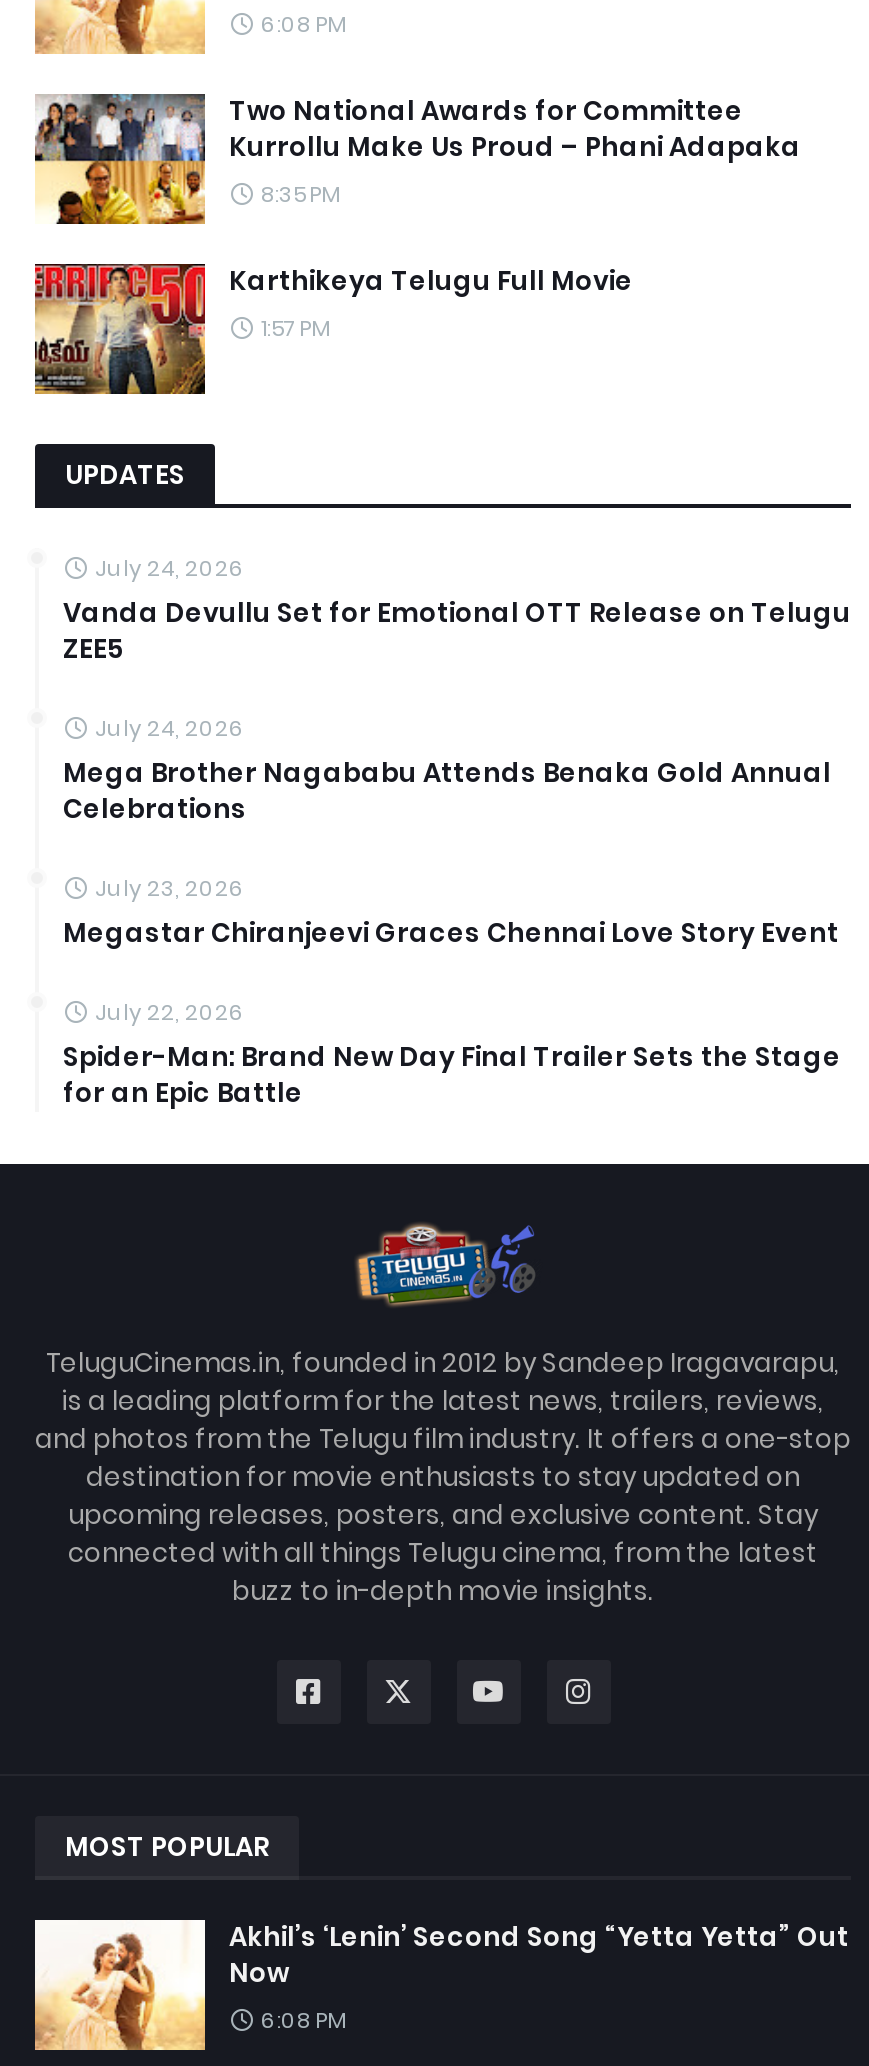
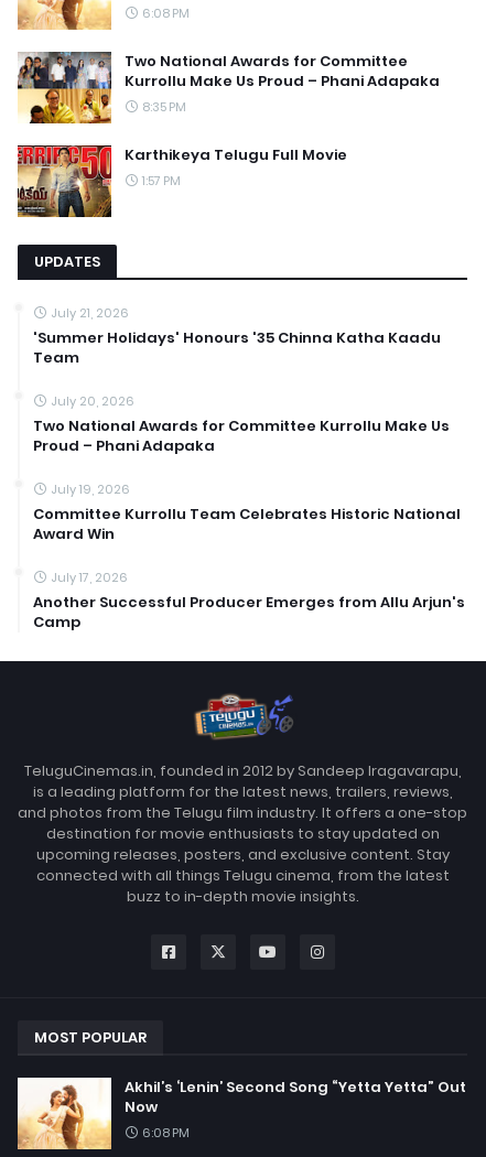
- July 24, 2026
- Vanda Devullu Set for Emotional OTT Release on Telugu
- ZEE5
+ July 21, 2026
+ 'Summer Holidays' Honours '35 Chinna Katha Kaadu
+ Team

- July 24, 2026
- Mega Brother Nagababu Attends Benaka Gold Annual
- Celebrations
+ July 20, 2026
+ Two National Awards for Committee Kurrollu Make Us
+ Proud – Phani Adapaka

- July 23, 2026
- Megastar Chiranjeevi Graces Chennai Love Story Event
+ July 19, 2026
+ Committee Kurrollu Team Celebrates Historic National
+ Award Win

- July 22, 2026
- Spider-Man: Brand New Day Final Trailer Sets the Stage
- for an Epic Battle
+ July 17, 2026
+ Another Successful Producer Emerges from Allu Arjun's
+ Camp
